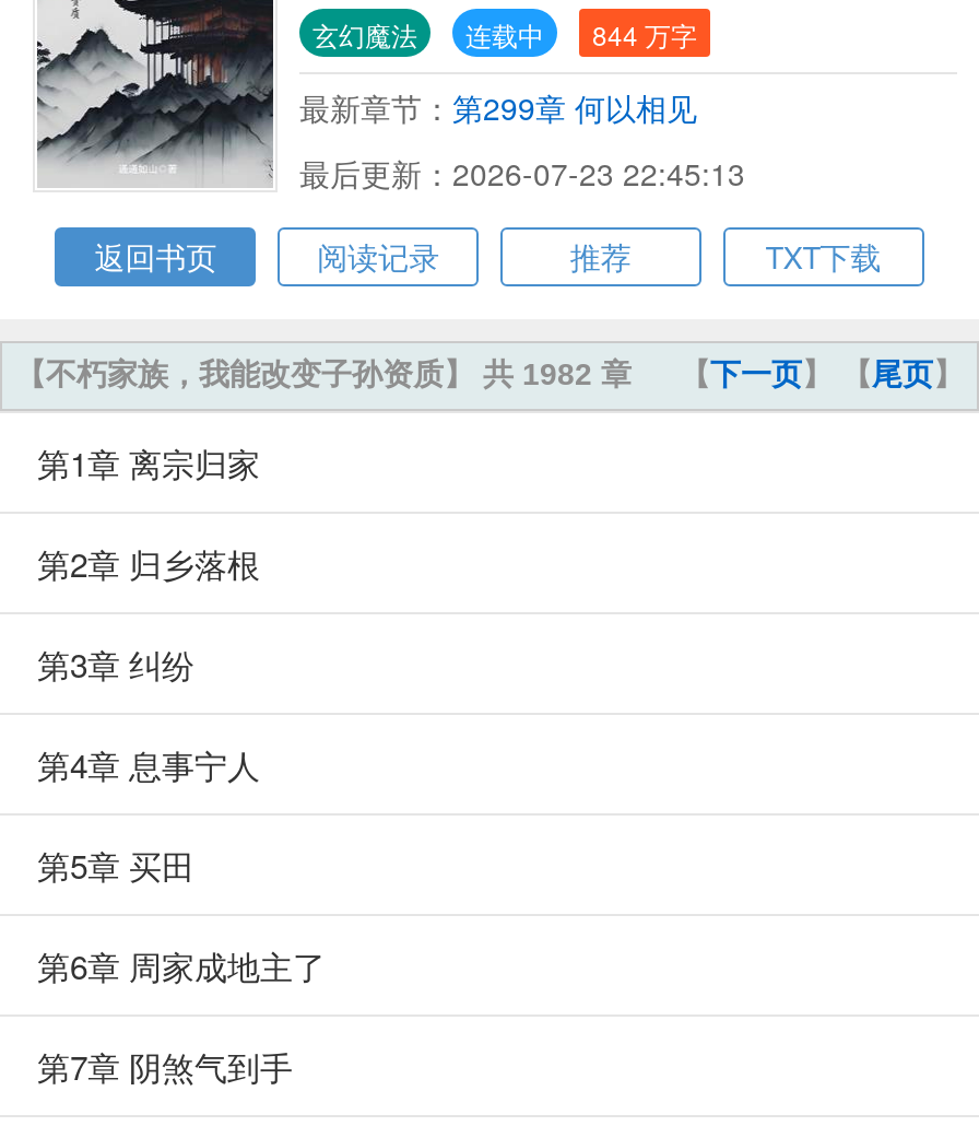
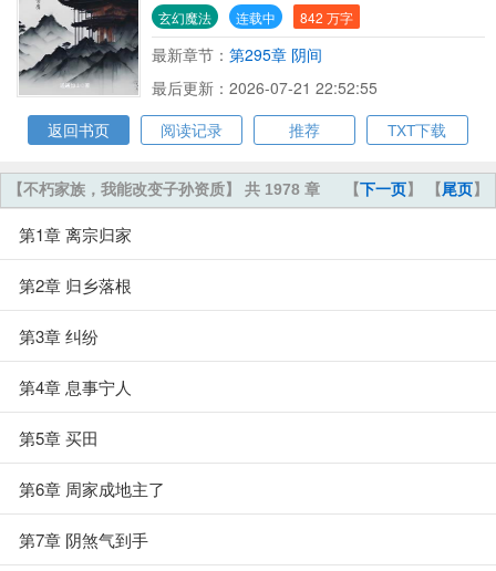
- 玄幻魔法 连载中 844 万字
+ 玄幻魔法 连载中 842 万字

- 最新章节：第299章 何以相见
+ 最新章节：第295章 阴间

- 最后更新：2026-07-23 22:45:13
+ 最后更新：2026-07-21 22:52:55

- 【不朽家族，我能改变子孙资质】 共 1982 章
+ 【不朽家族，我能改变子孙资质】 共 1978 章
